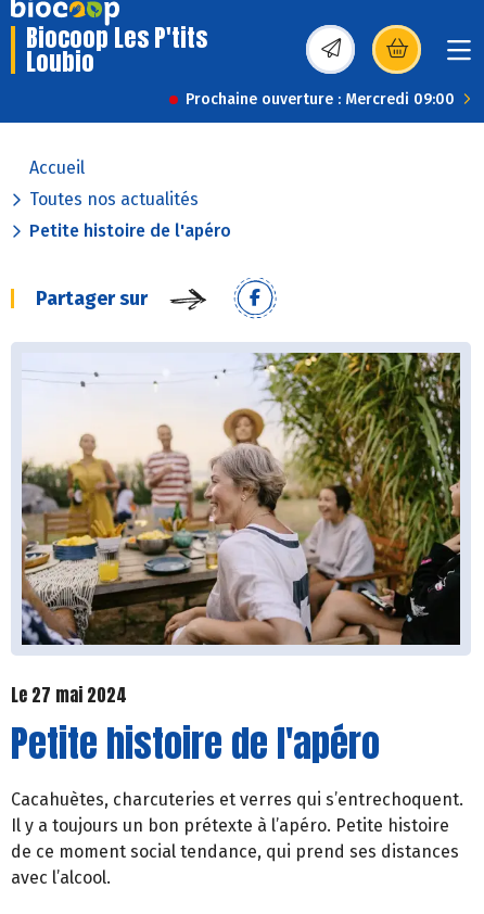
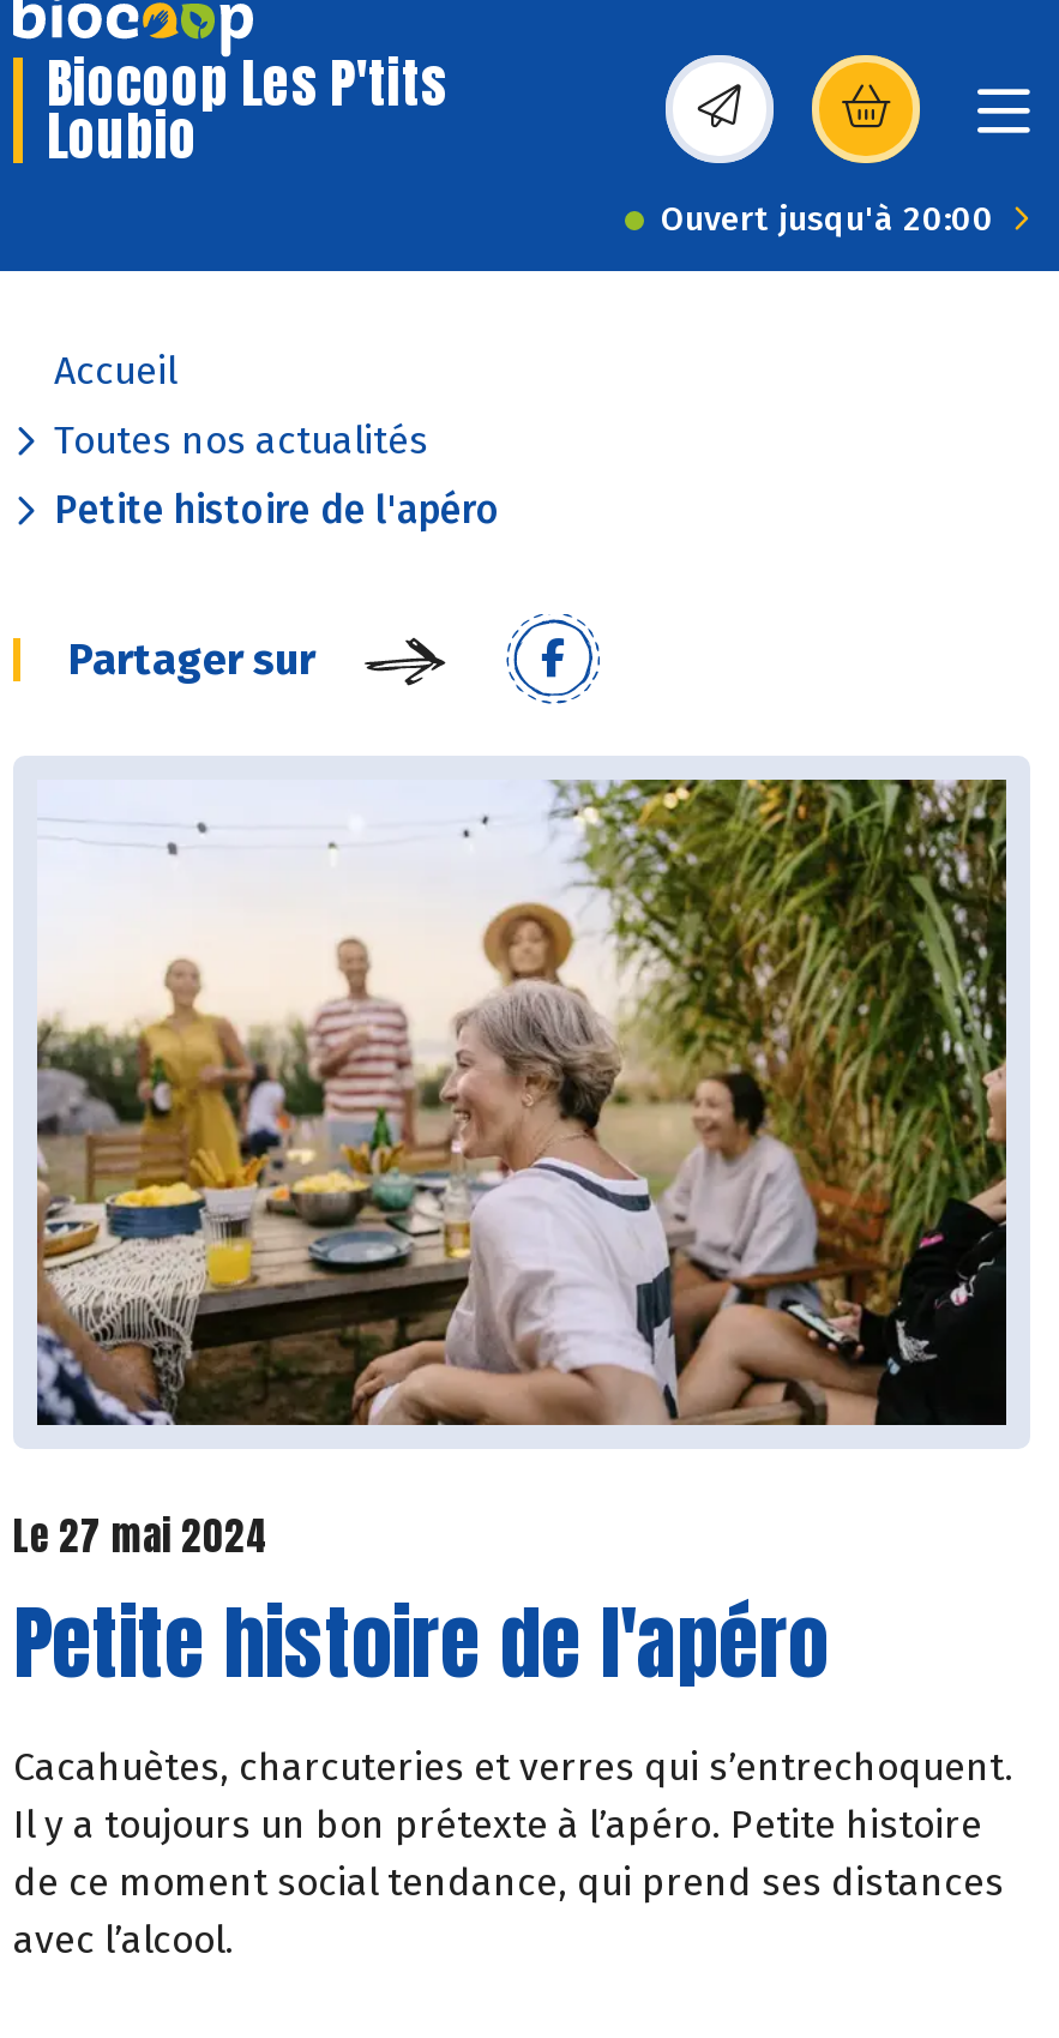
- Prochaine ouverture : Mercredi 09:00
+ Ouvert jusqu'à 20:00
